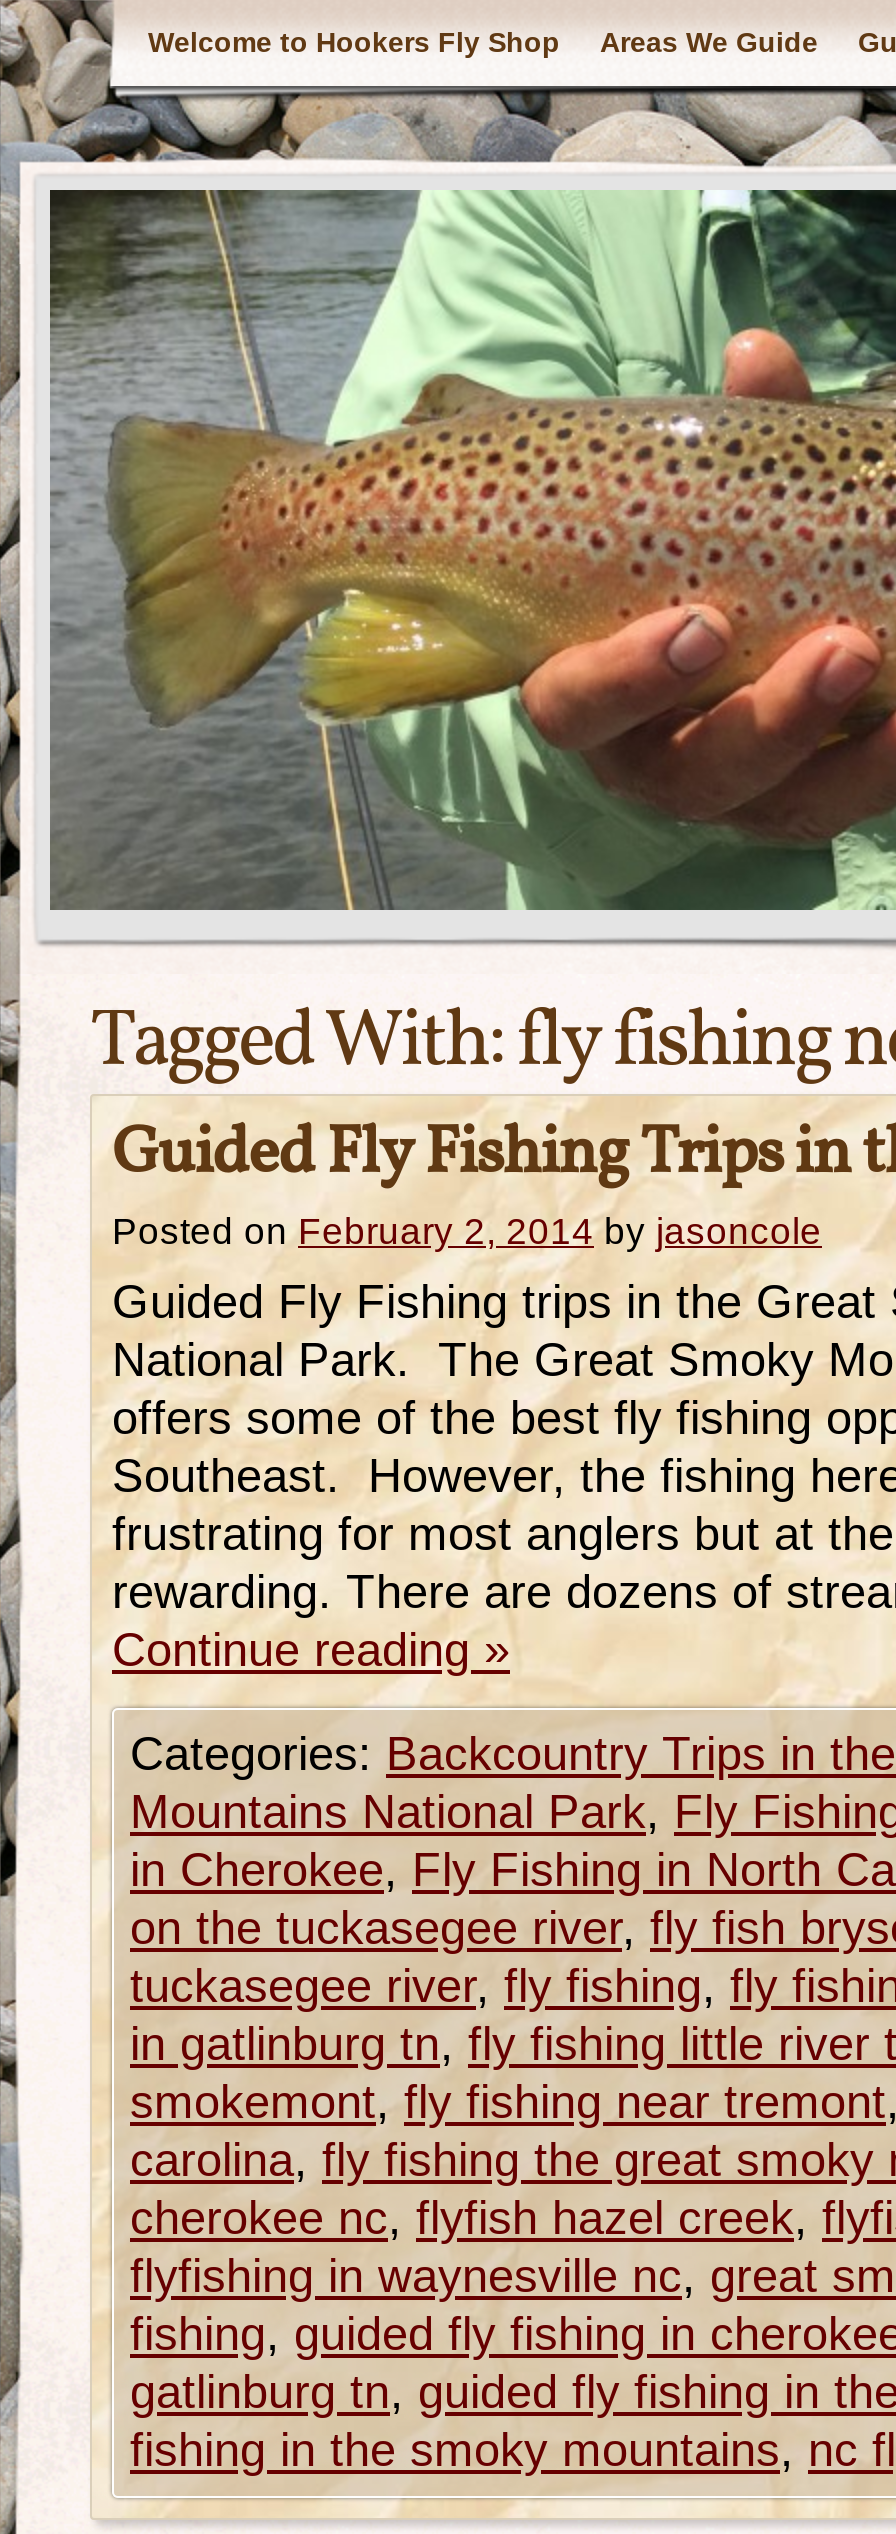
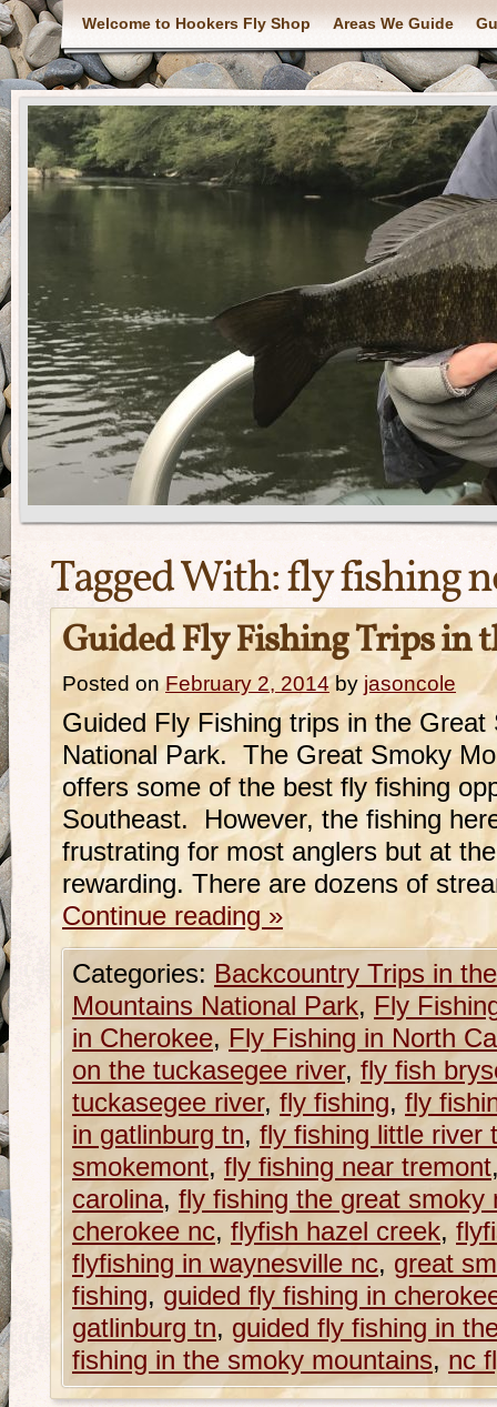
- [image]
+ [image]
